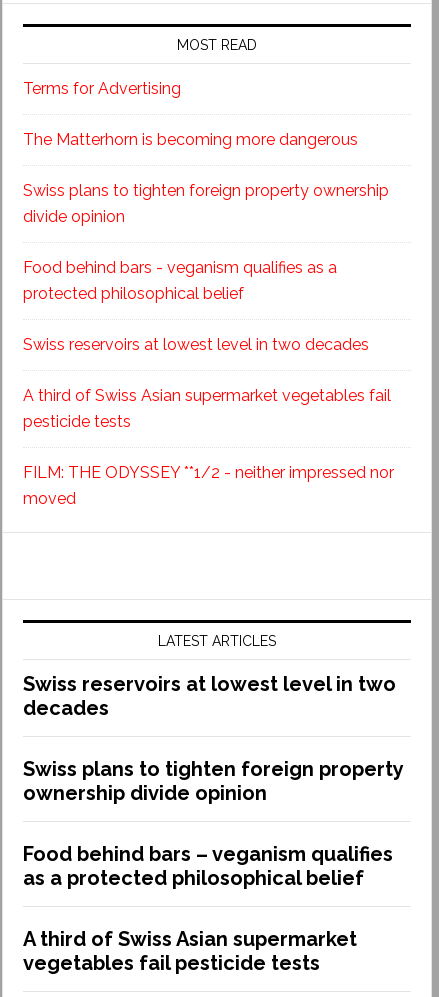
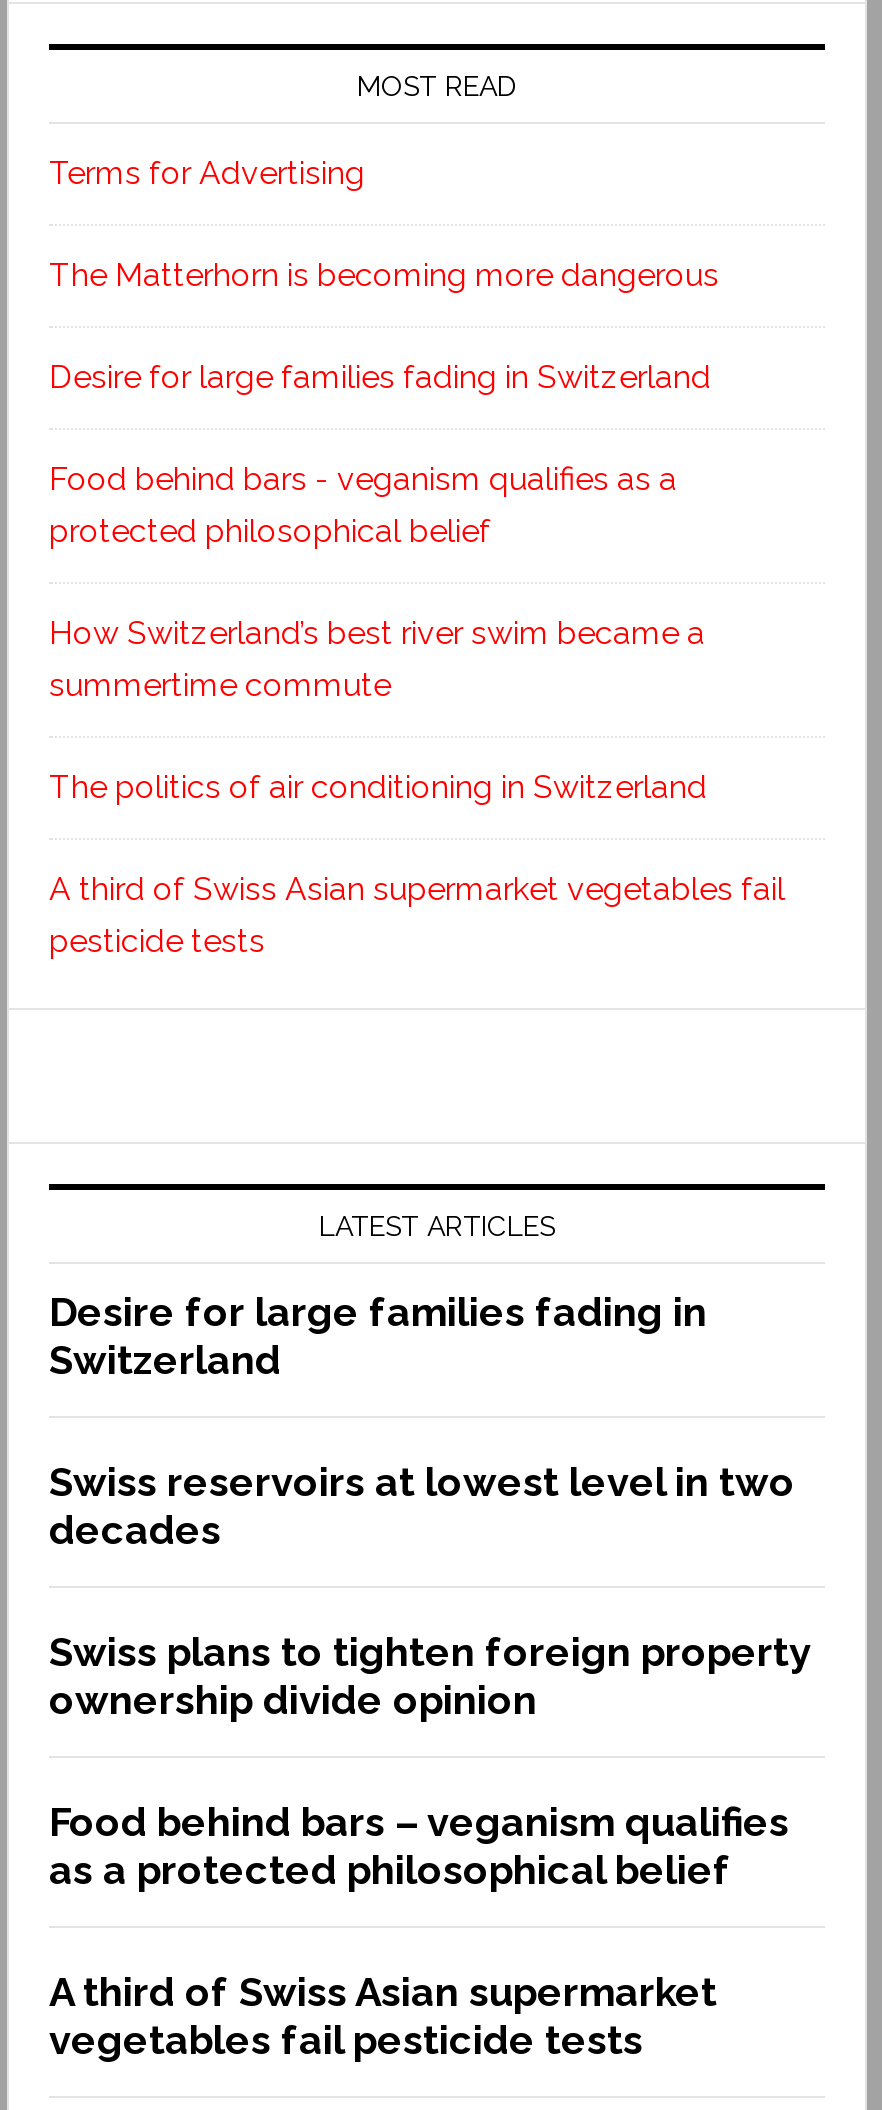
- Swiss plans to tighten foreign property ownership
- divide opinion
+ Desire for large families fading in Switzerland

moved up: Food behind bars - veganism qualifies as a | protected philosophical belief

- Swiss reservoirs at lowest level in two decades
+ How Switzerland’s best river swim became a
+ summertime commute
+ The politics of air conditioning in Switzerland

- FILM: THE ODYSSEY **1/2 - neither impressed nor
- moved

moved up: LATEST ARTICLES

+ Desire for large families fading in
+ Switzerland
